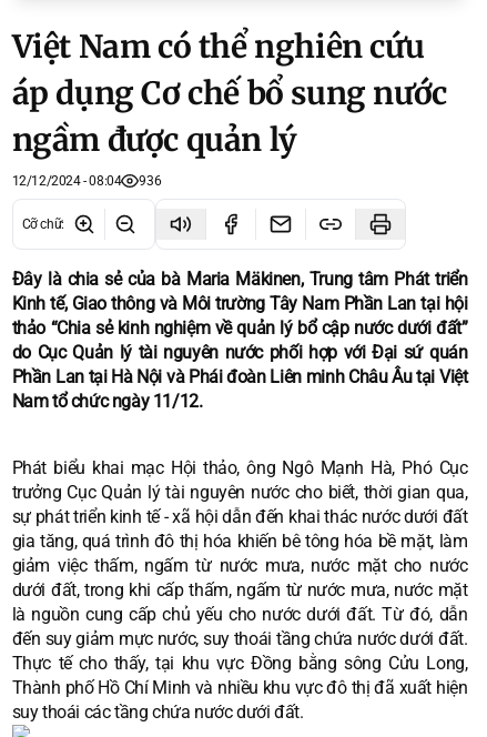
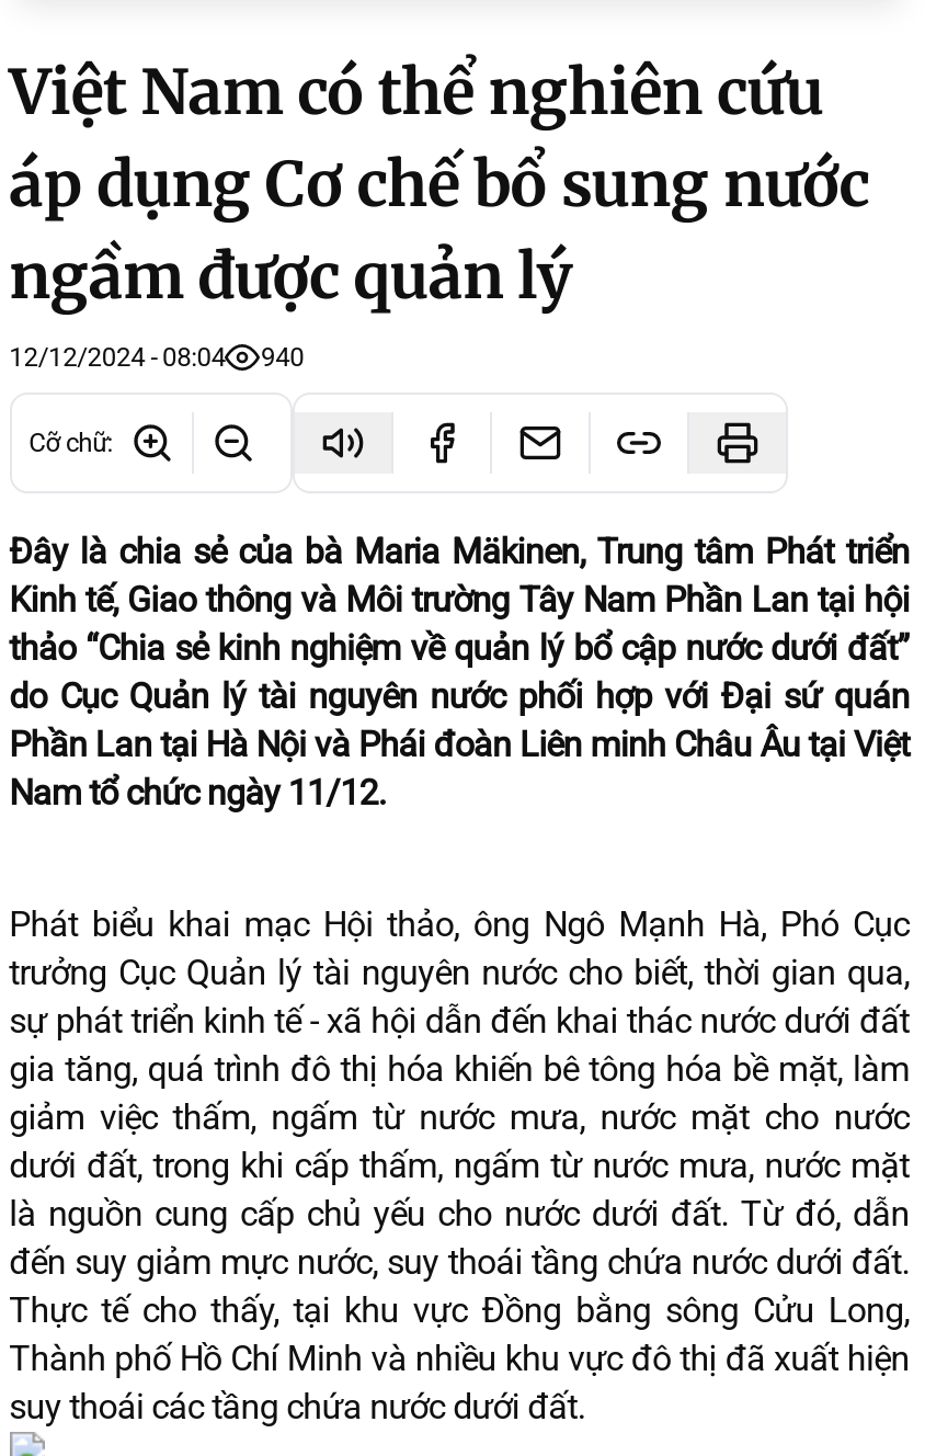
- 12/12/2024 - 08:04 936
+ 12/12/2024 - 08:04 940
